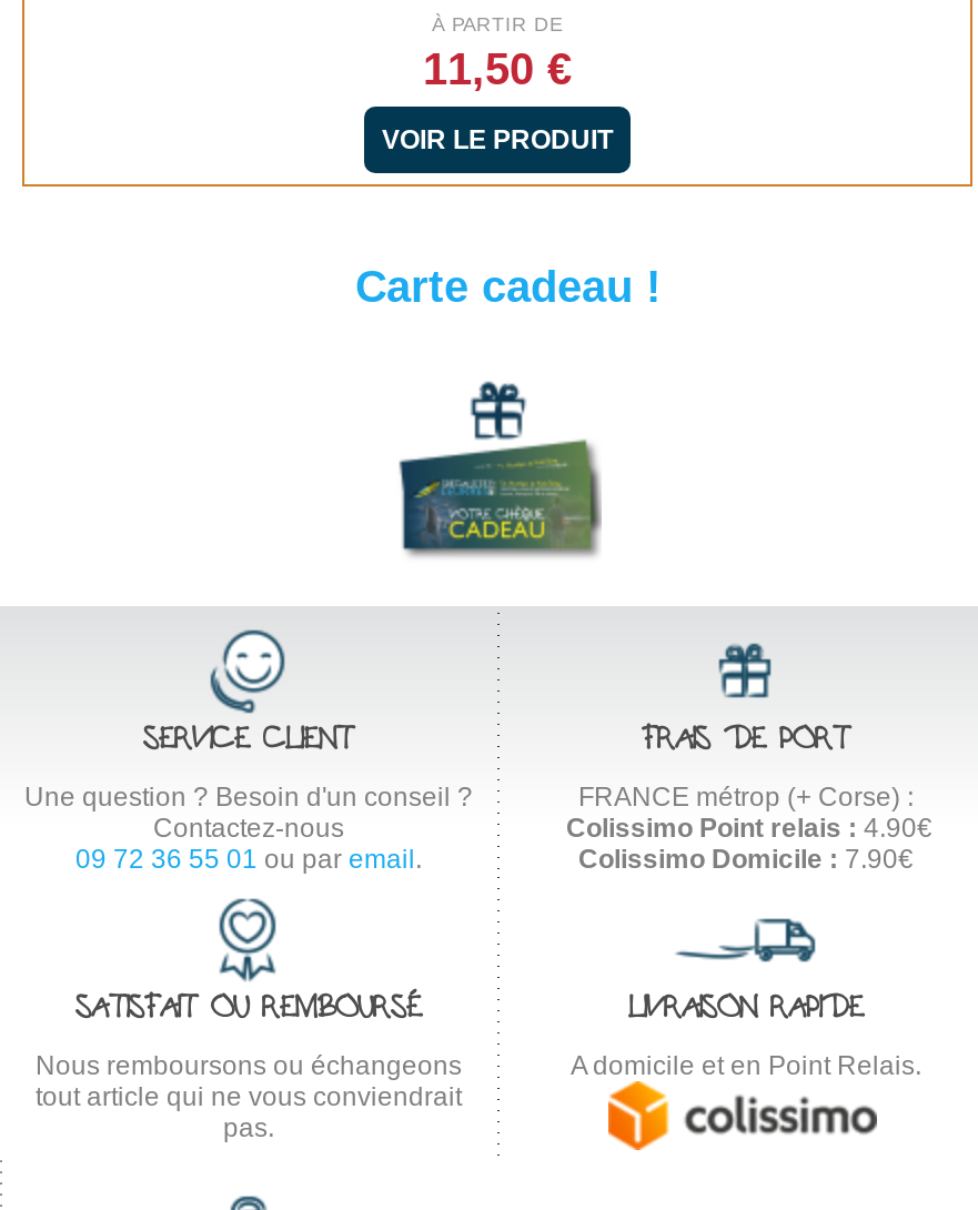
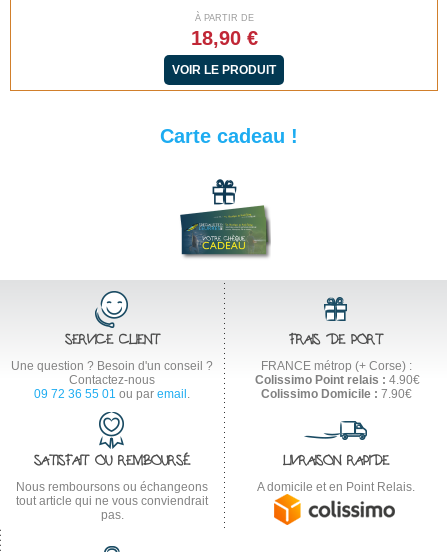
- 11,50 €
+ 18,90 €
